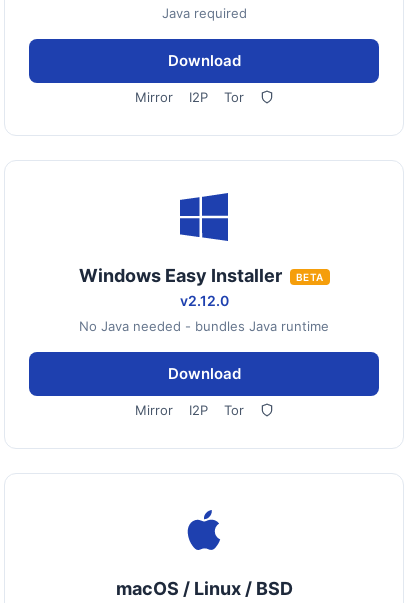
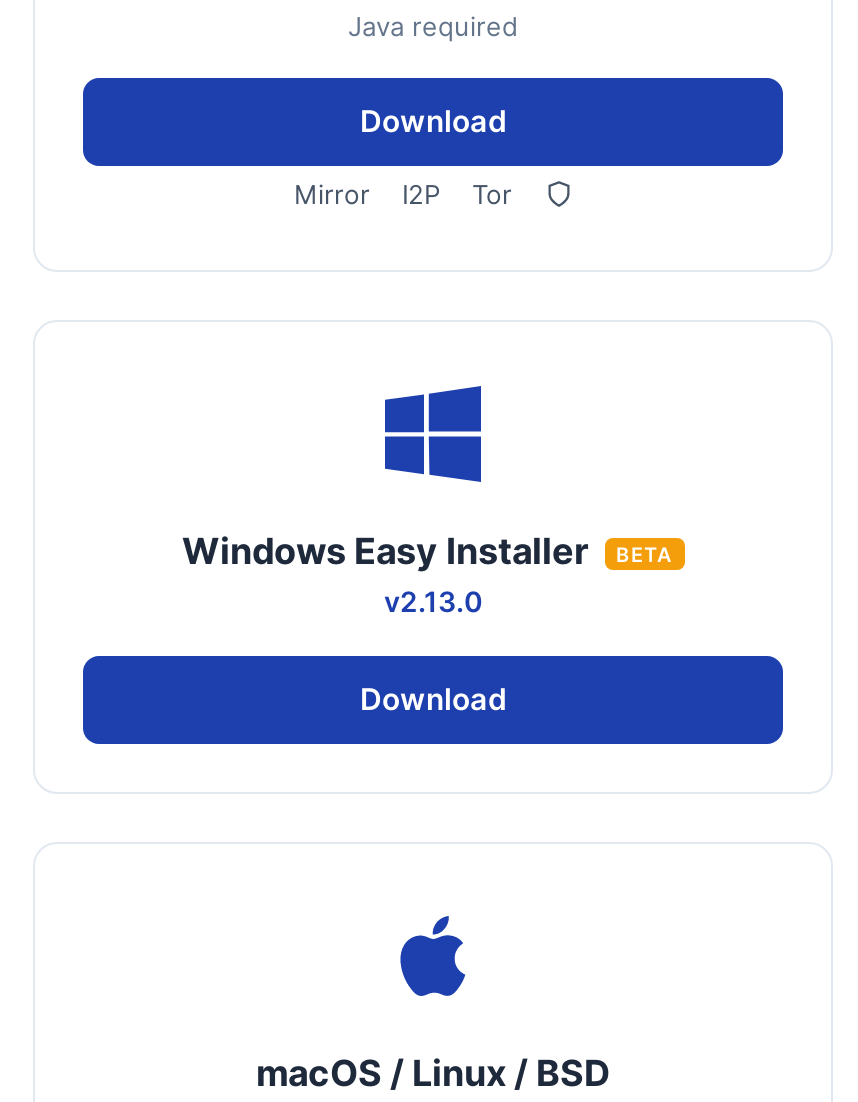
- v2.12.0
- No Java needed - bundles Java runtime
+ v2.13.0

- Mirror
- I2P
- Tor
